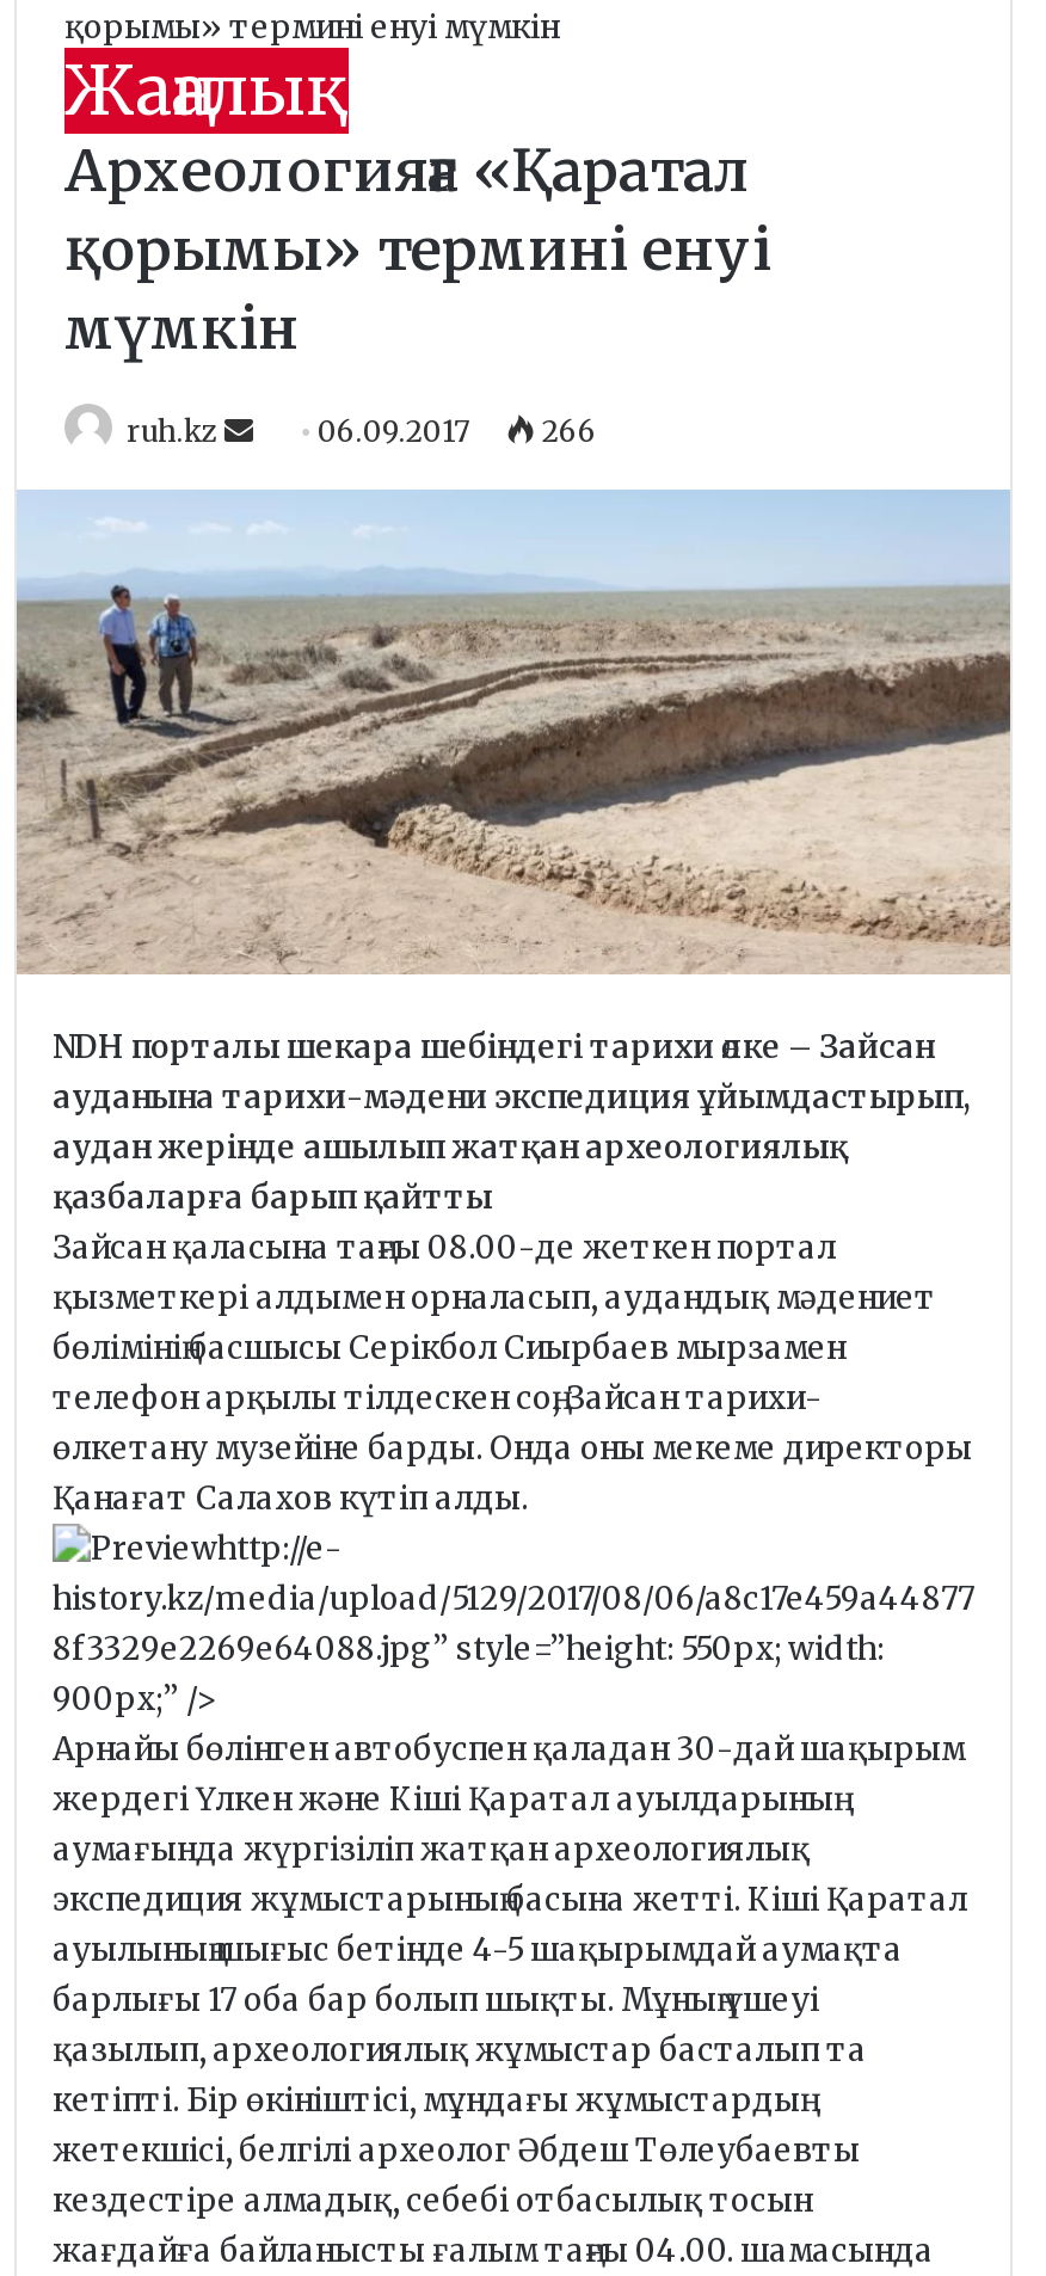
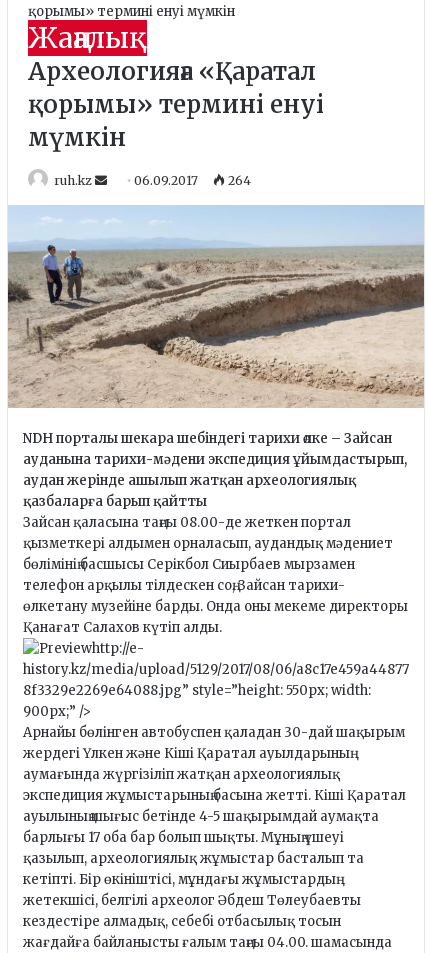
- 266
+ 264
